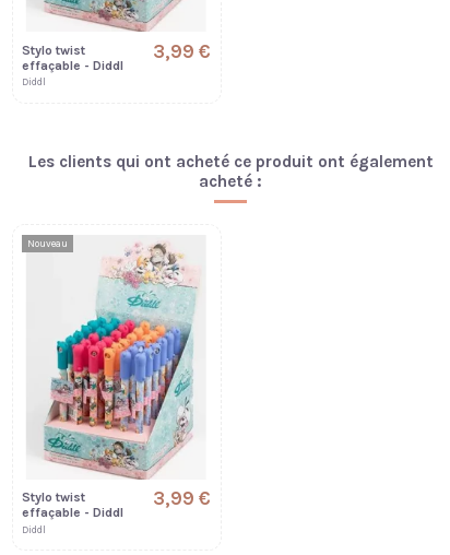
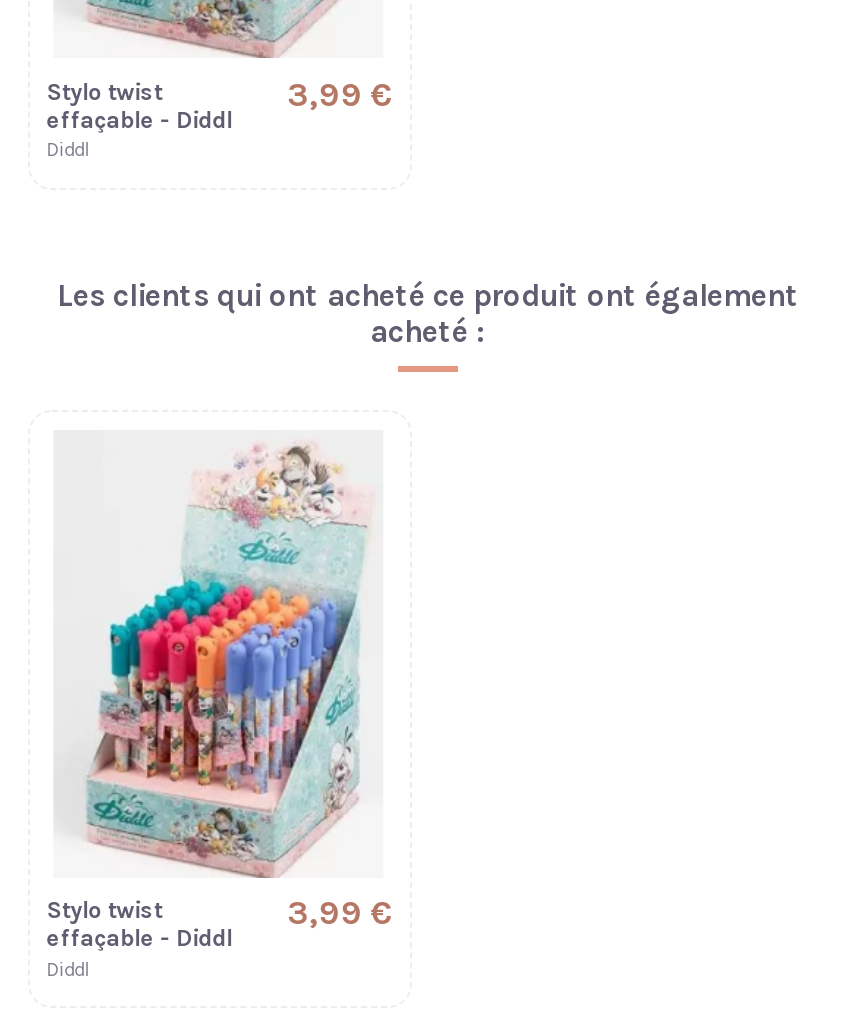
- Nouveau
